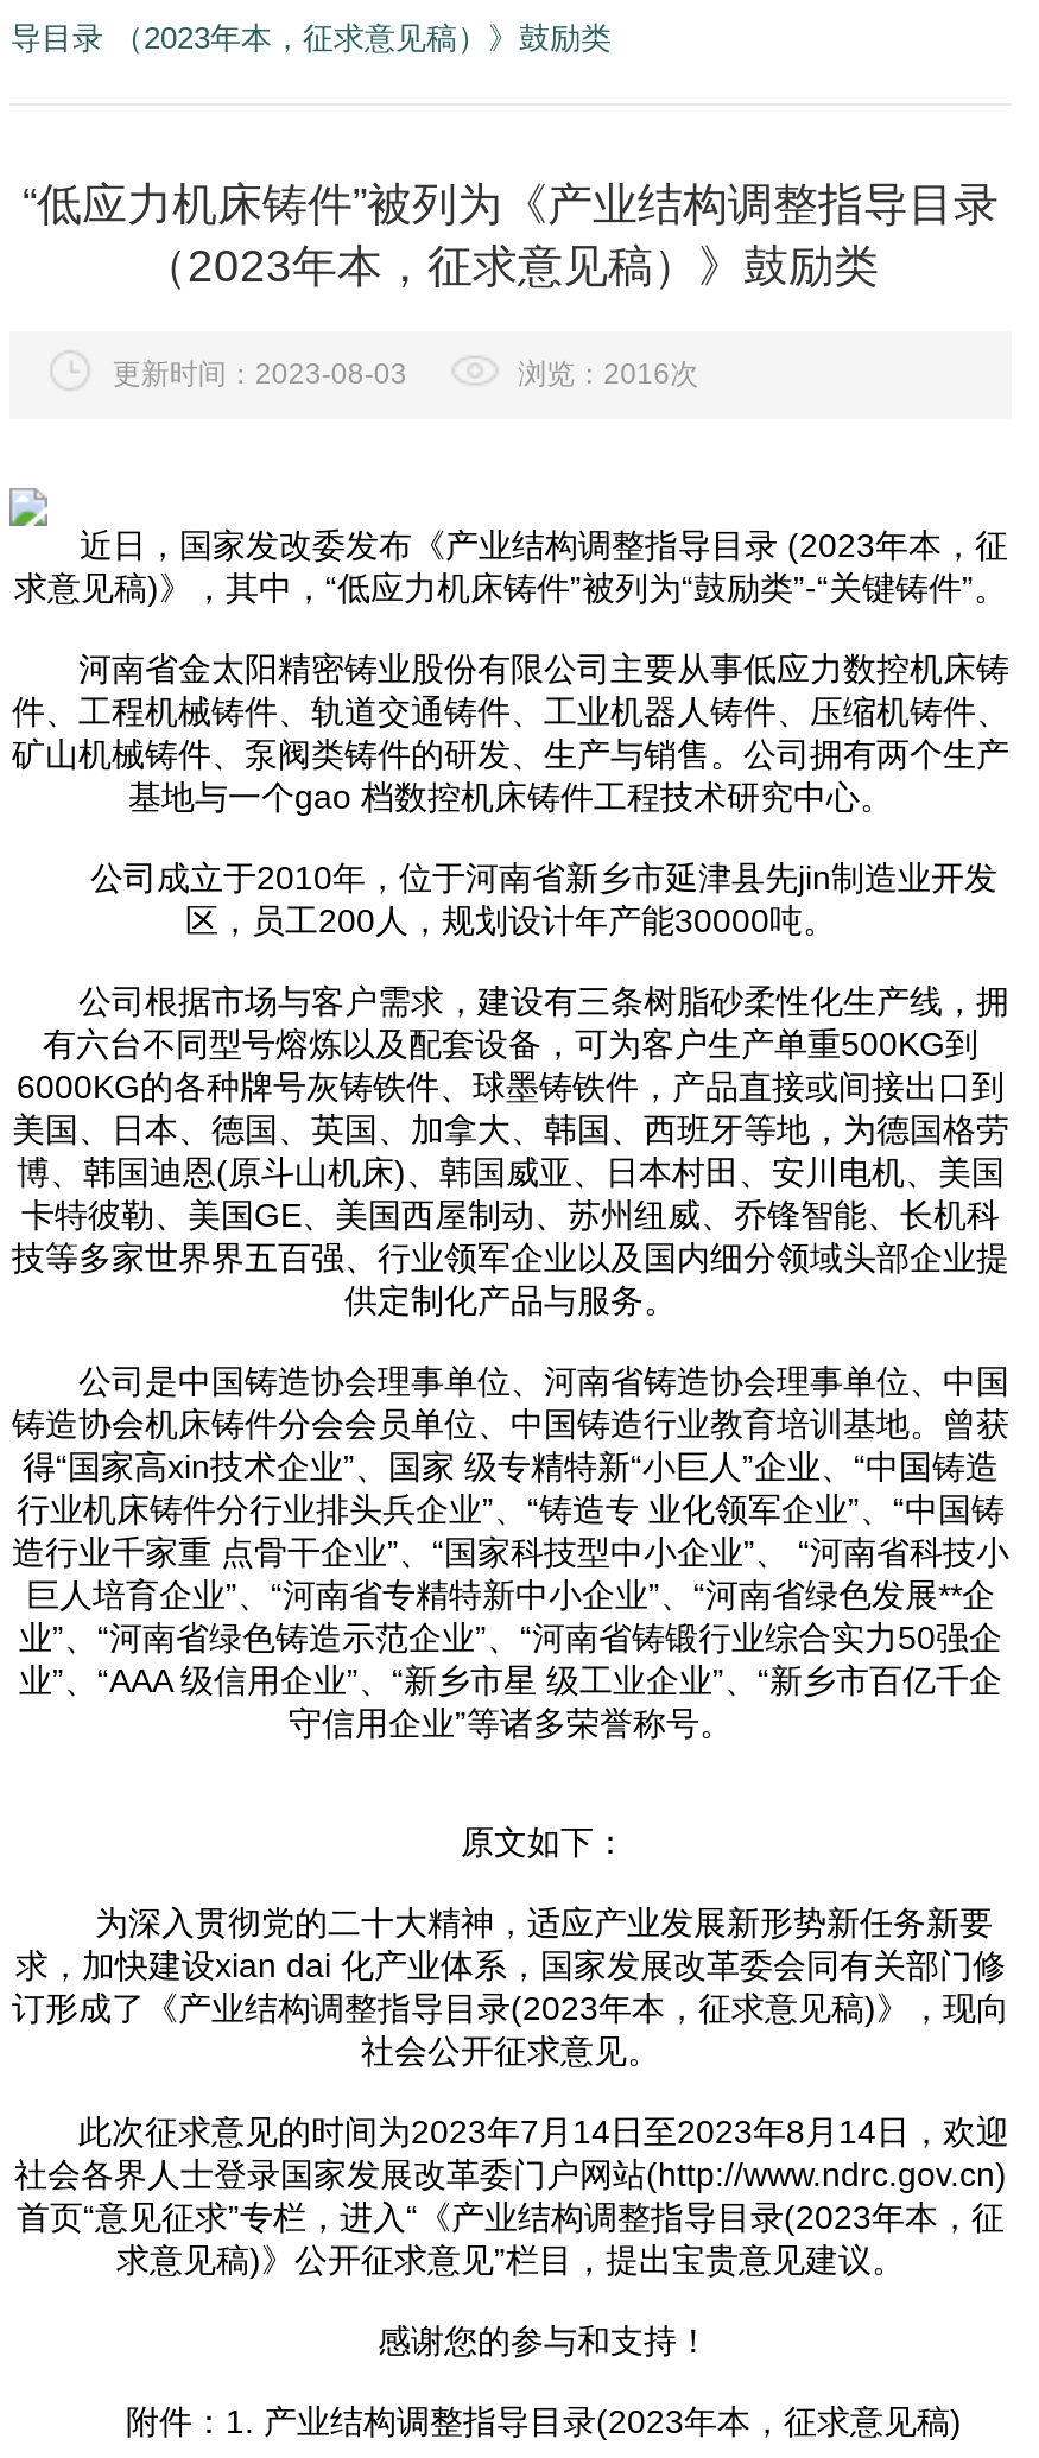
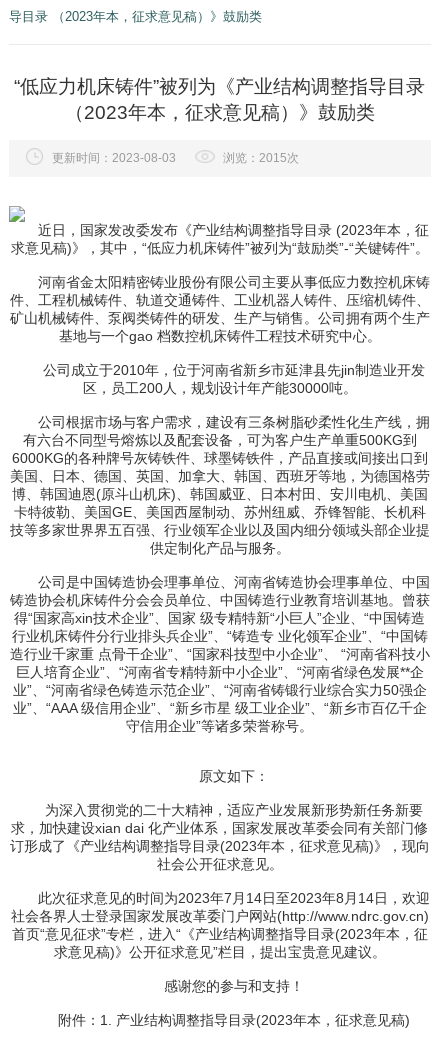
- 浏览：2016次
+ 浏览：2015次
